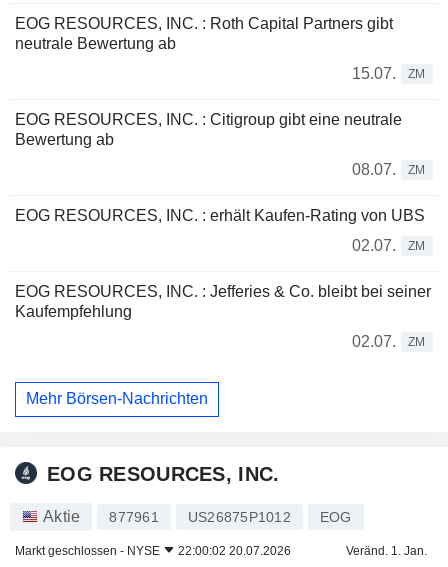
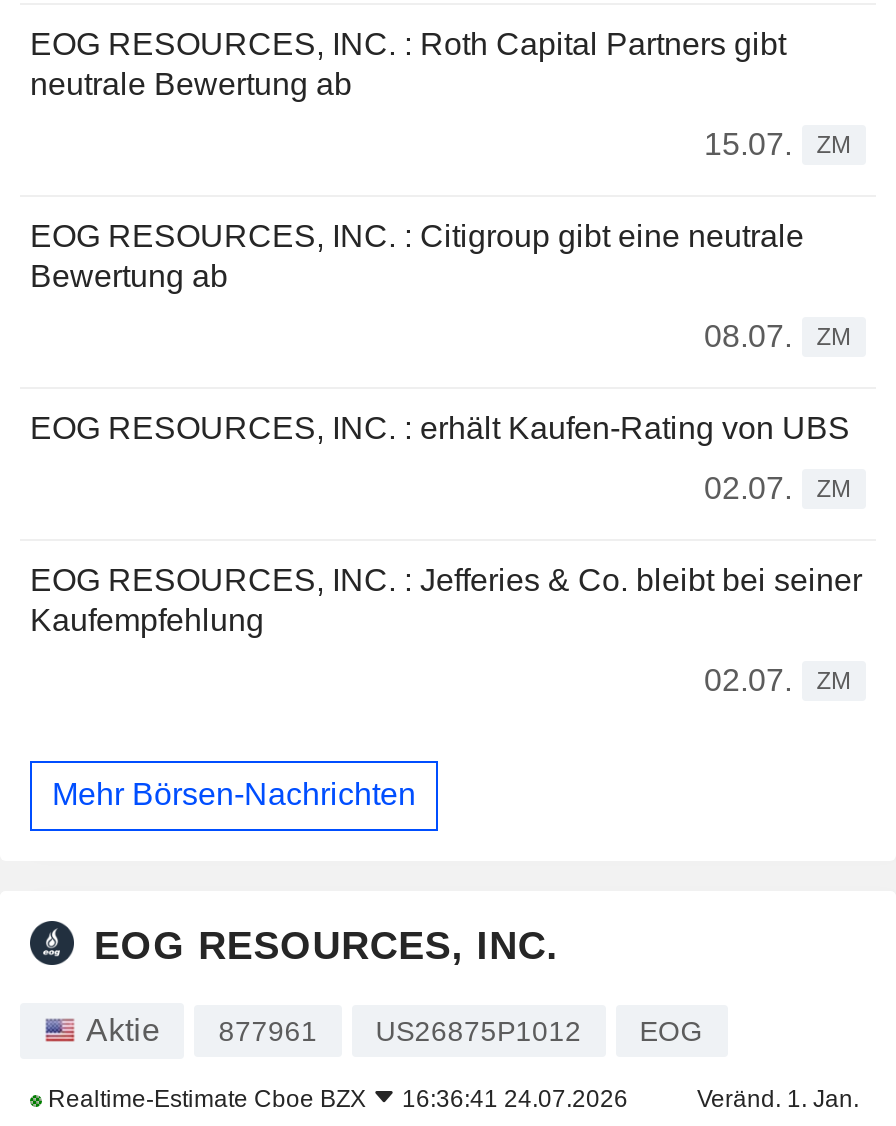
- Markt geschlossen - NYSE
- 22:00:02 20.07.2026
+ Realtime-Estimate Cboe BZX
+ 16:36:41 24.07.2026
